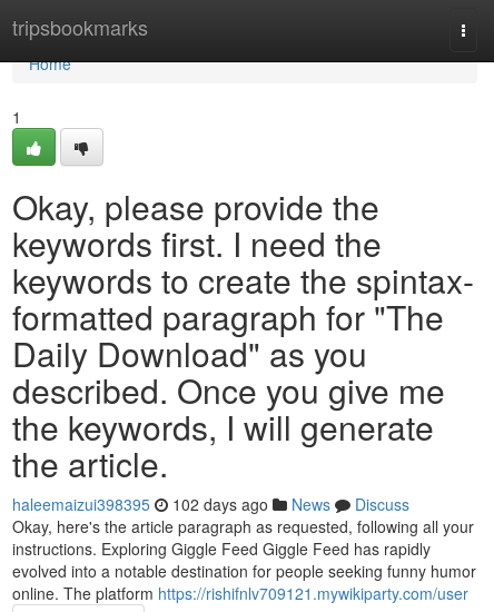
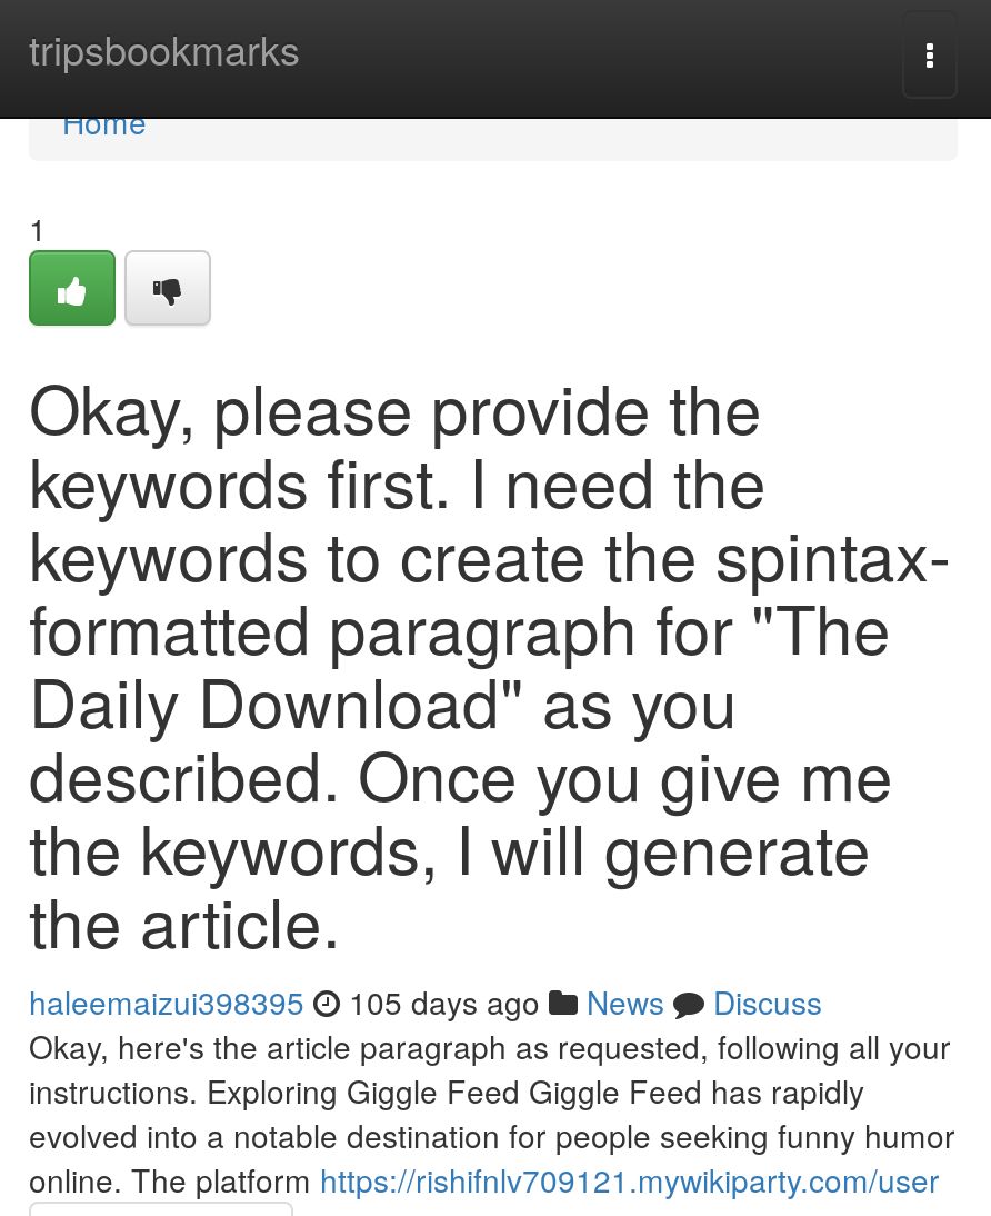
- haleemaizui398395 102 days ago News Discuss
+ haleemaizui398395 105 days ago News Discuss
